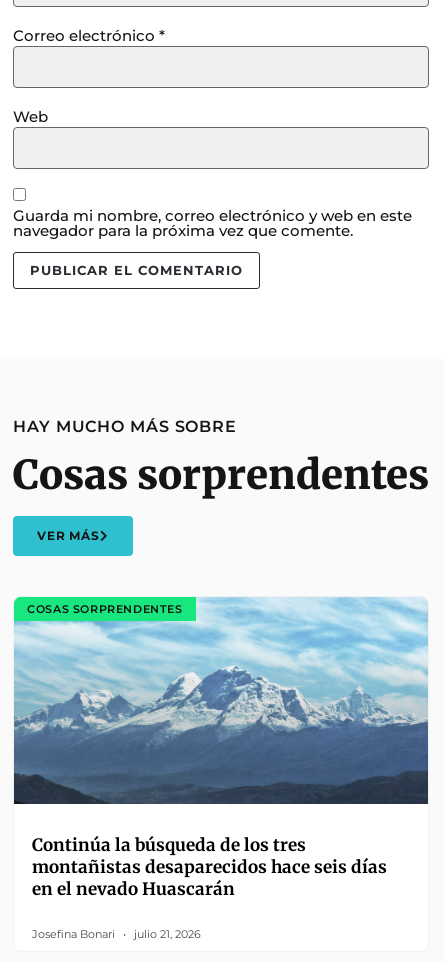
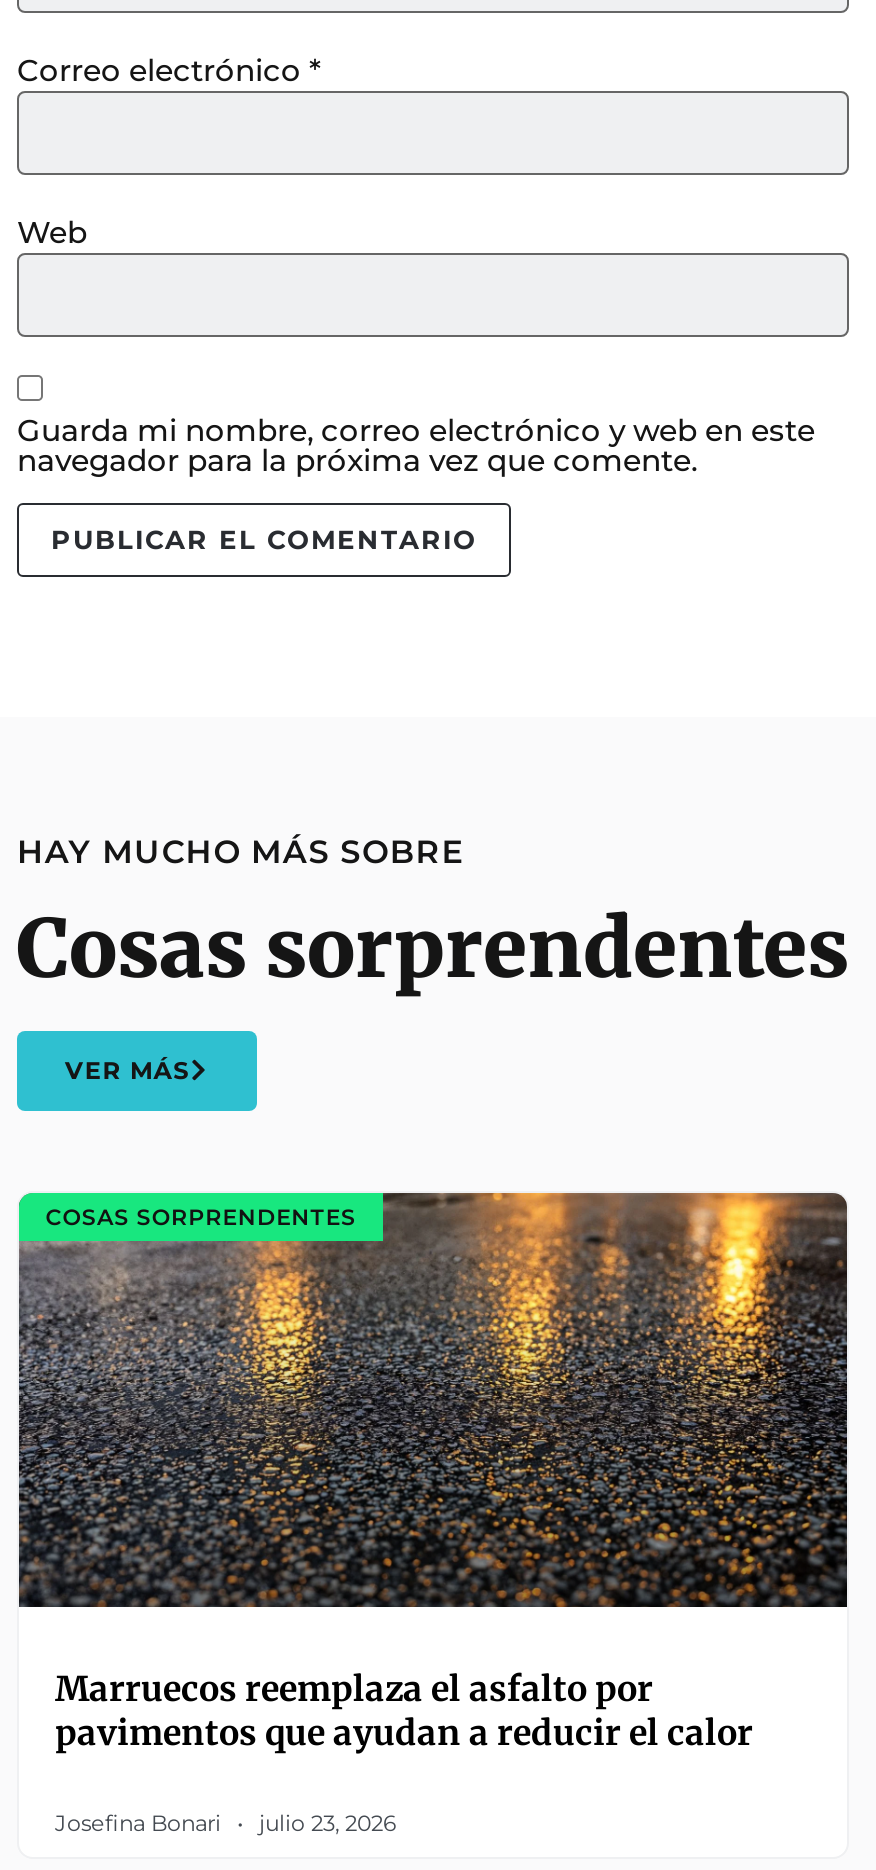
- [image]
- Continúa la búsqueda de los tres
- montañistas desaparecidos hace seis días
- en el nevado Huascarán
+ [image]
+ Marruecos reemplaza el asfalto por
+ pavimentos que ayudan a reducir el calor

- Josefina Bonari julio 21, 2026
+ Josefina Bonari julio 23, 2026
